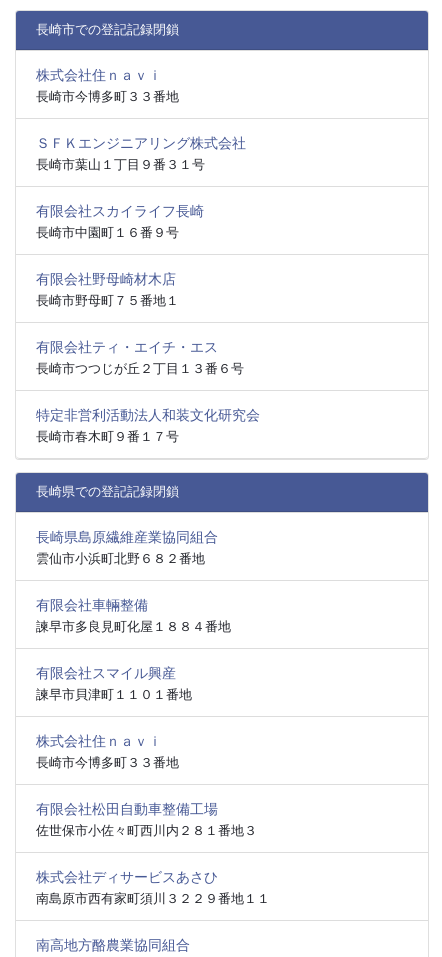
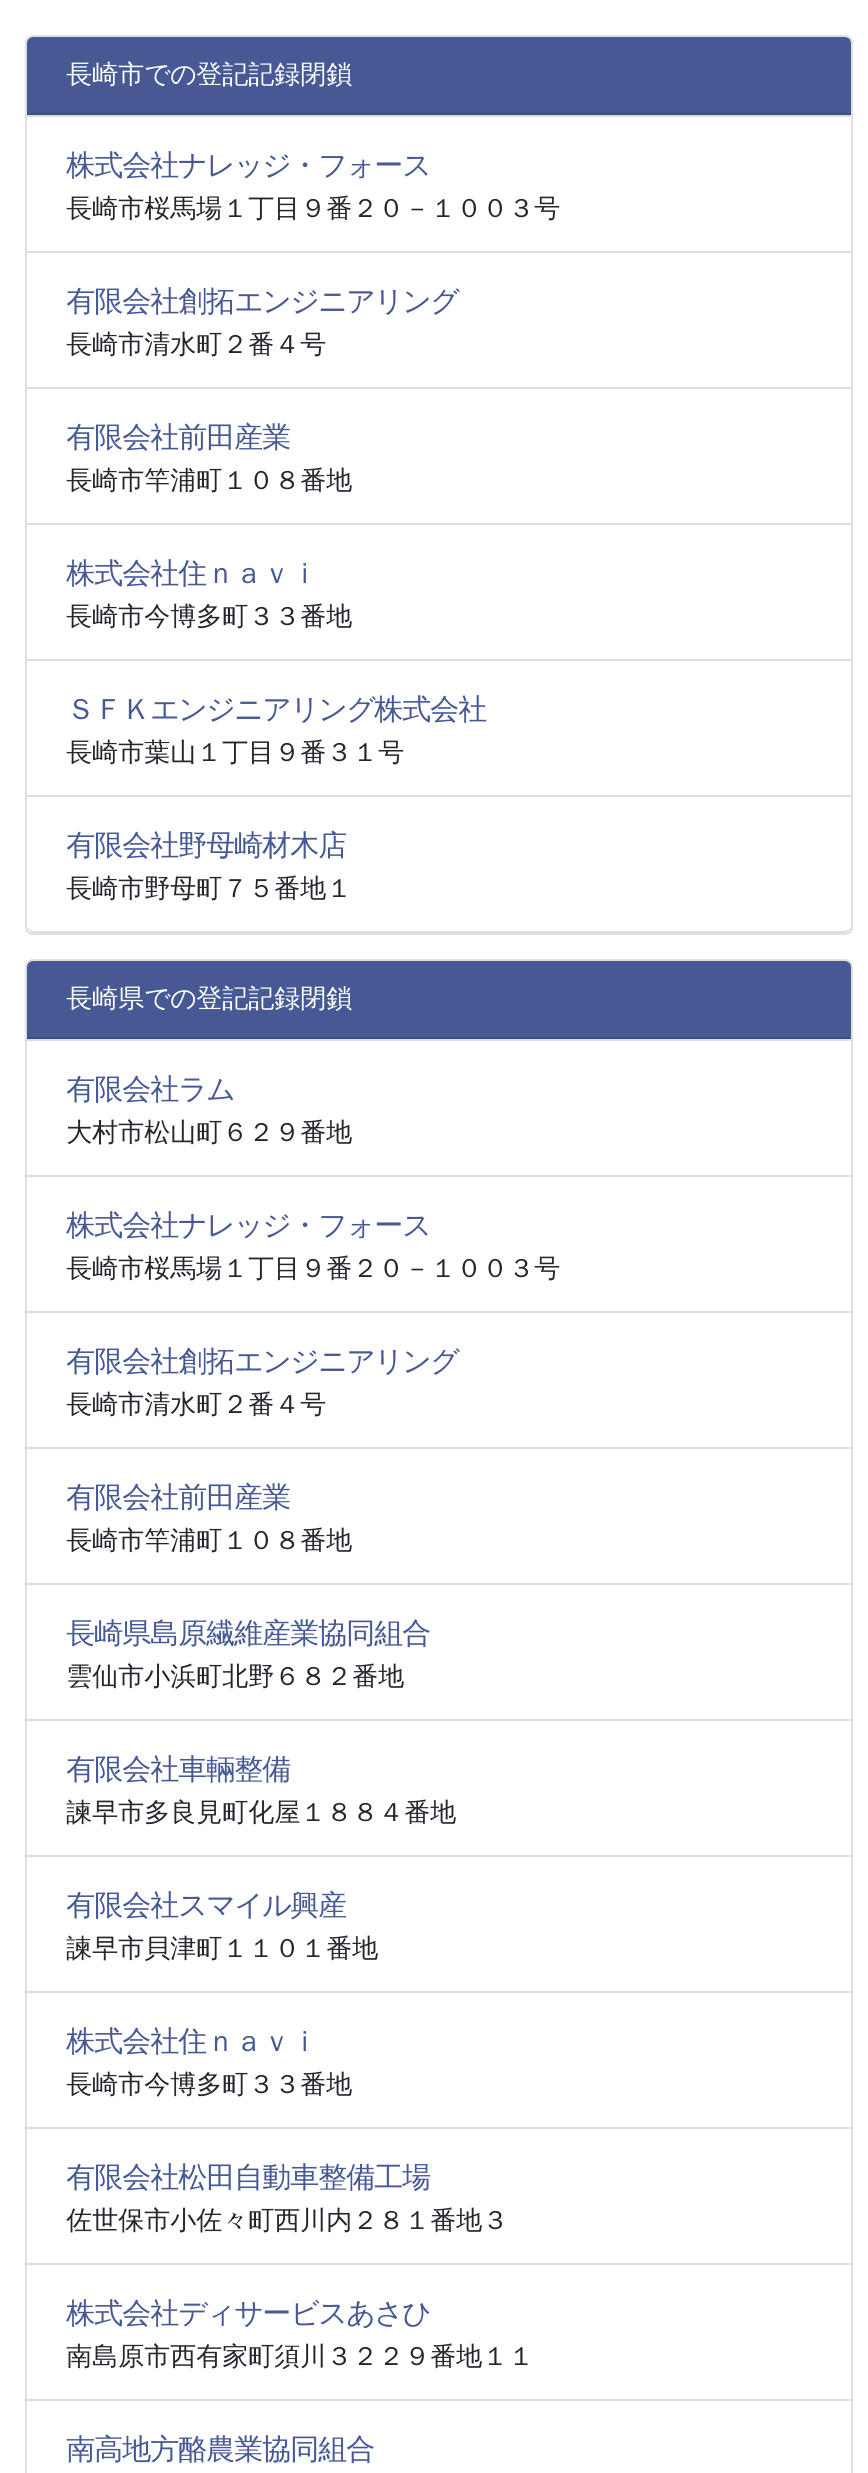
+ 株式会社ナレッジ・フォース
+ 長崎市桜馬場１丁目９番２０－１００３号
+ 有限会社創拓エンジニアリング
+ 長崎市清水町２番４号
+ 有限会社前田産業
+ 長崎市竿浦町１０８番地

- 有限会社スカイライフ長崎
- 長崎市中園町１６番９号

- 有限会社ティ・エイチ・エス
- 長崎市つつじが丘２丁目１３番６号
- 特定非営利活動法人和装文化研究会
- 長崎市春木町９番１７号

+ 有限会社ラム
+ 大村市松山町６２９番地
+ 株式会社ナレッジ・フォース
+ 長崎市桜馬場１丁目９番２０－１００３号
+ 有限会社創拓エンジニアリング
+ 長崎市清水町２番４号
+ 有限会社前田産業
+ 長崎市竿浦町１０８番地
